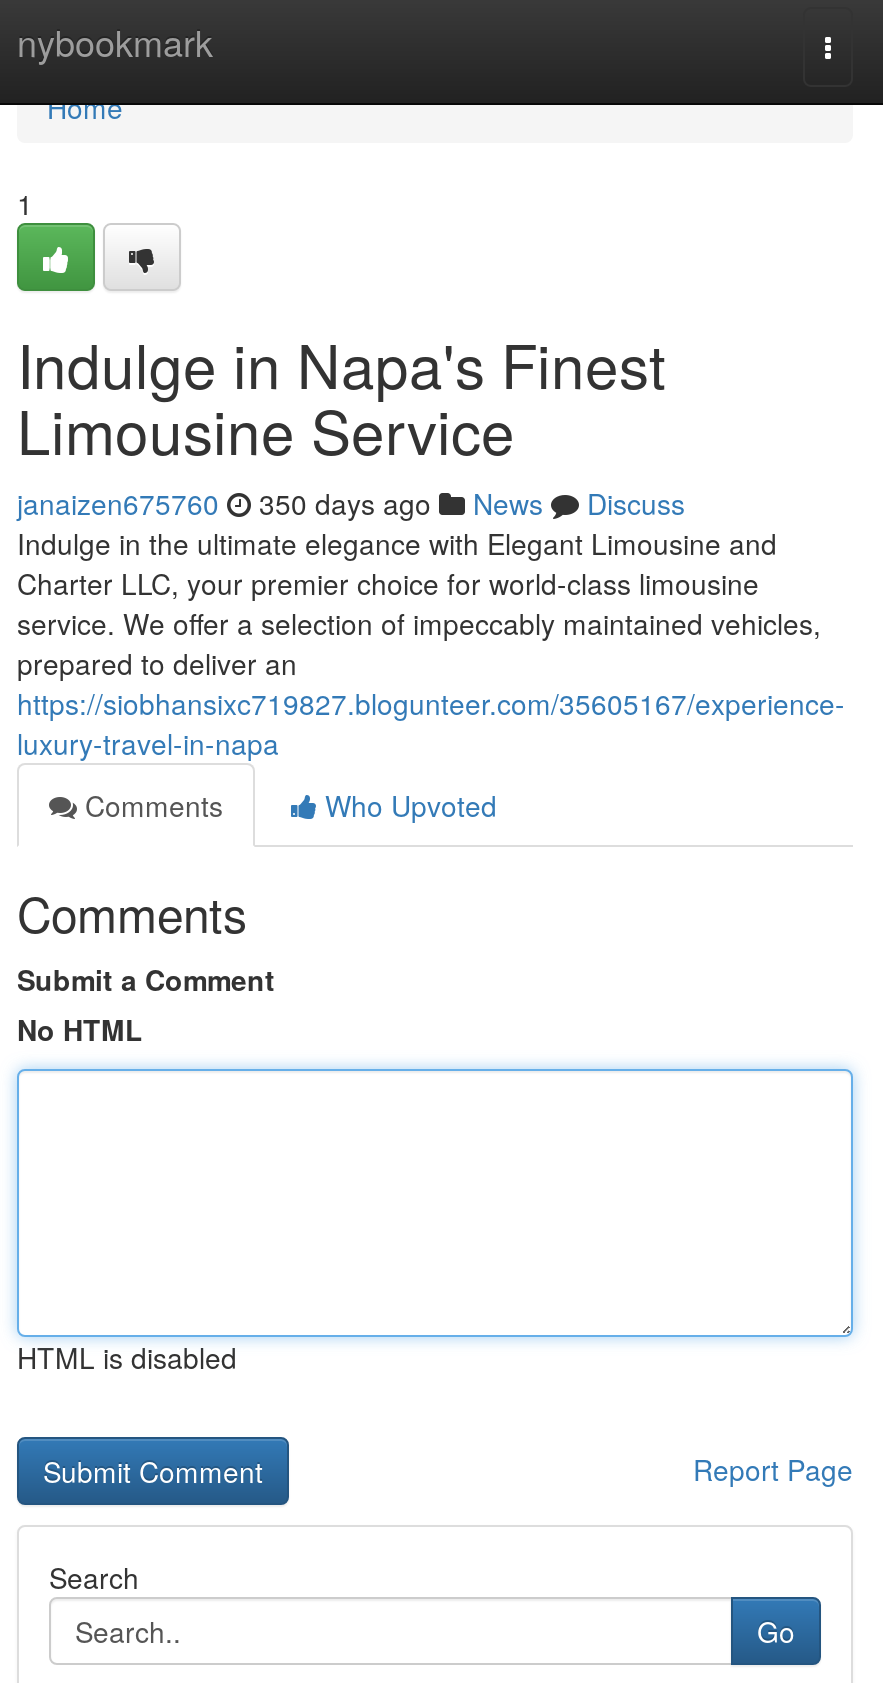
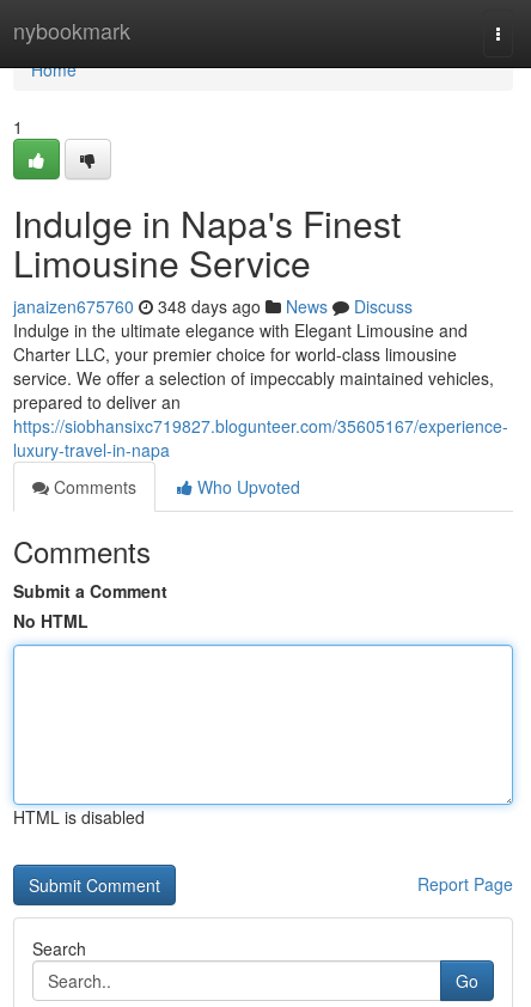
- janaizen675760 350 days ago News Discuss
+ janaizen675760 348 days ago News Discuss
